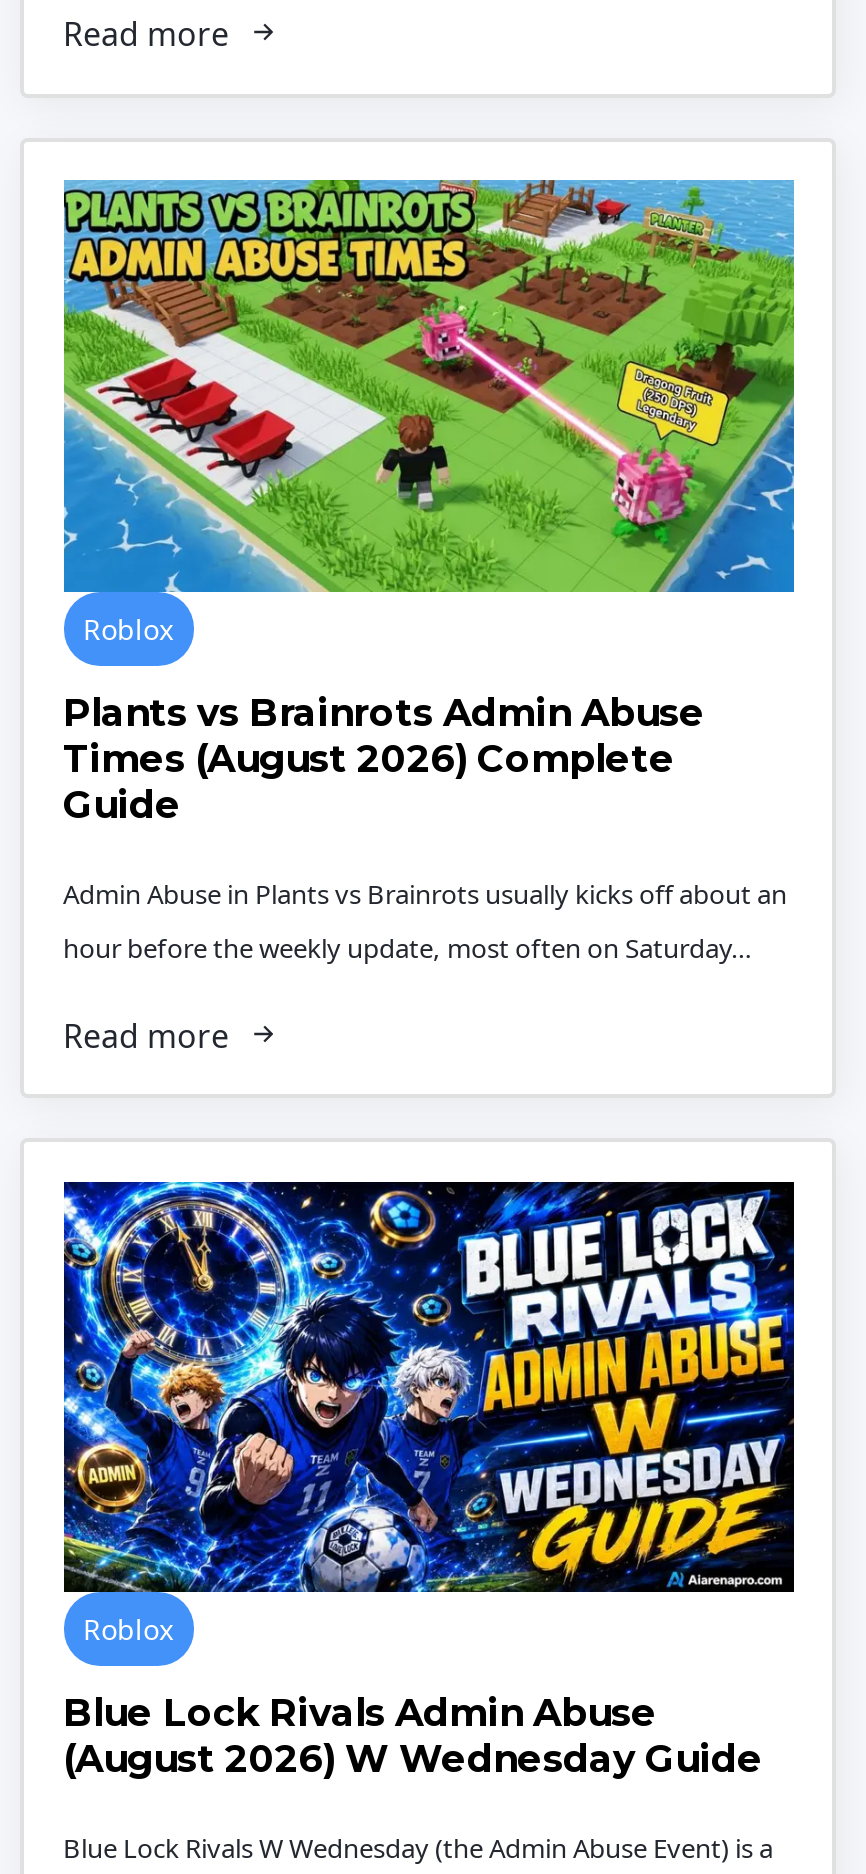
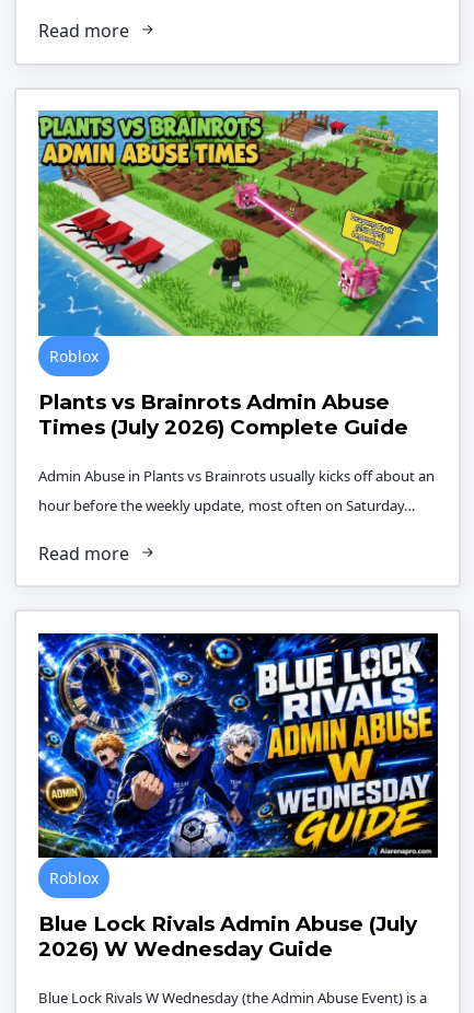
- Times (August 2026) Complete
- Guide
+ Times (July 2026) Complete Guide

- Blue Lock Rivals Admin Abuse
- (August 2026) W Wednesday Guide
+ Blue Lock Rivals Admin Abuse (July
+ 2026) W Wednesday Guide
